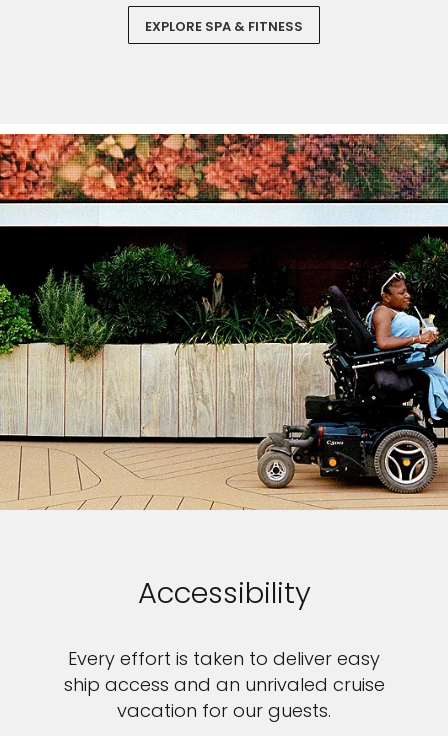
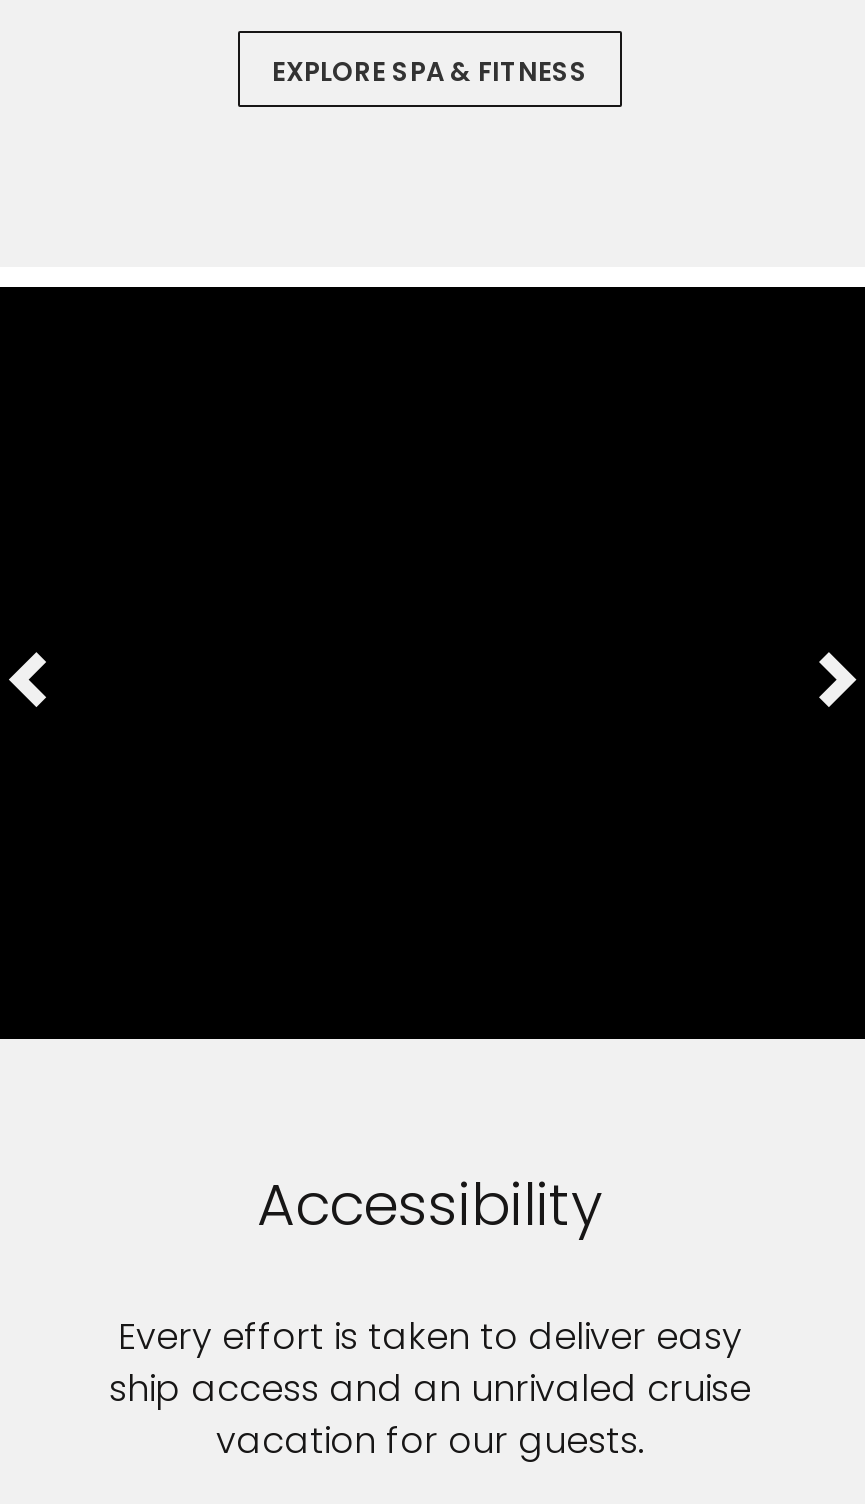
- [image]

- [image]
